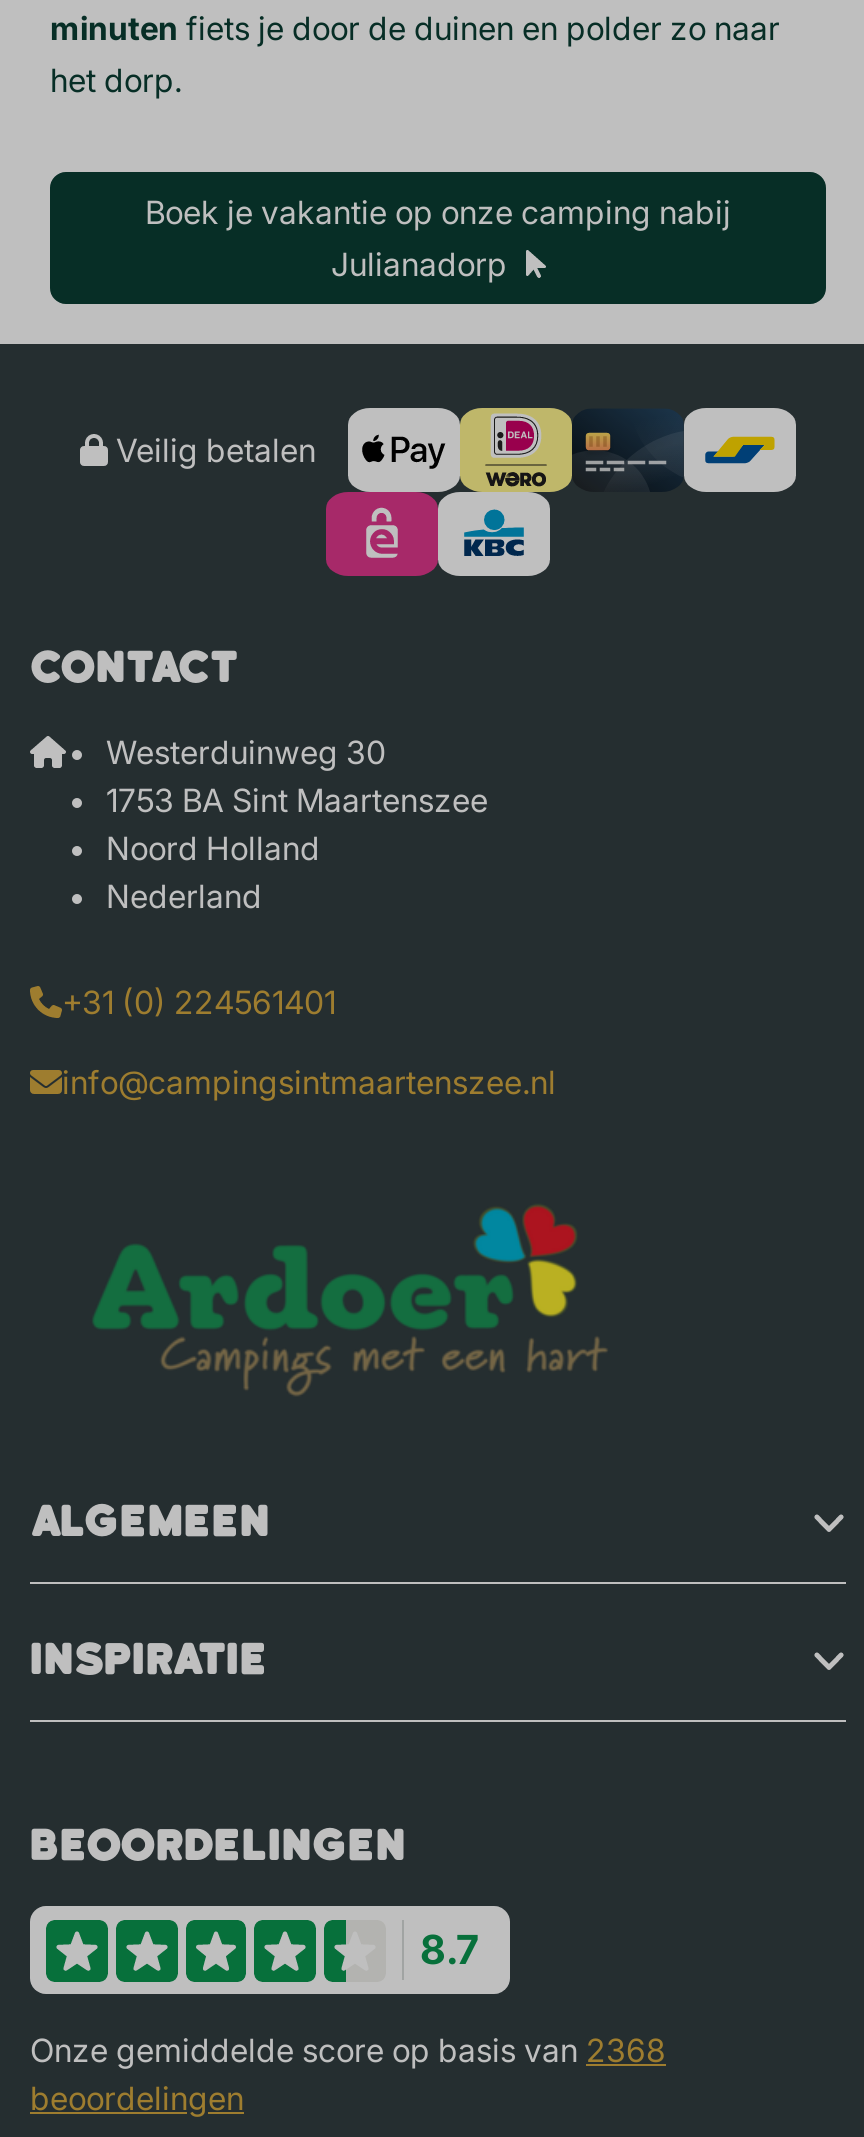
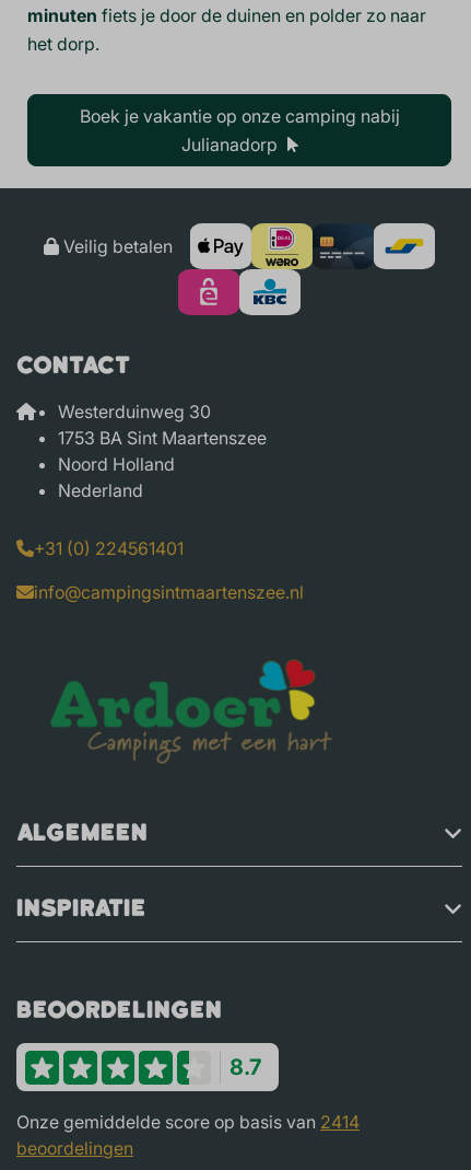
- Onze gemiddelde score op basis van 2368
+ Onze gemiddelde score op basis van 2414
